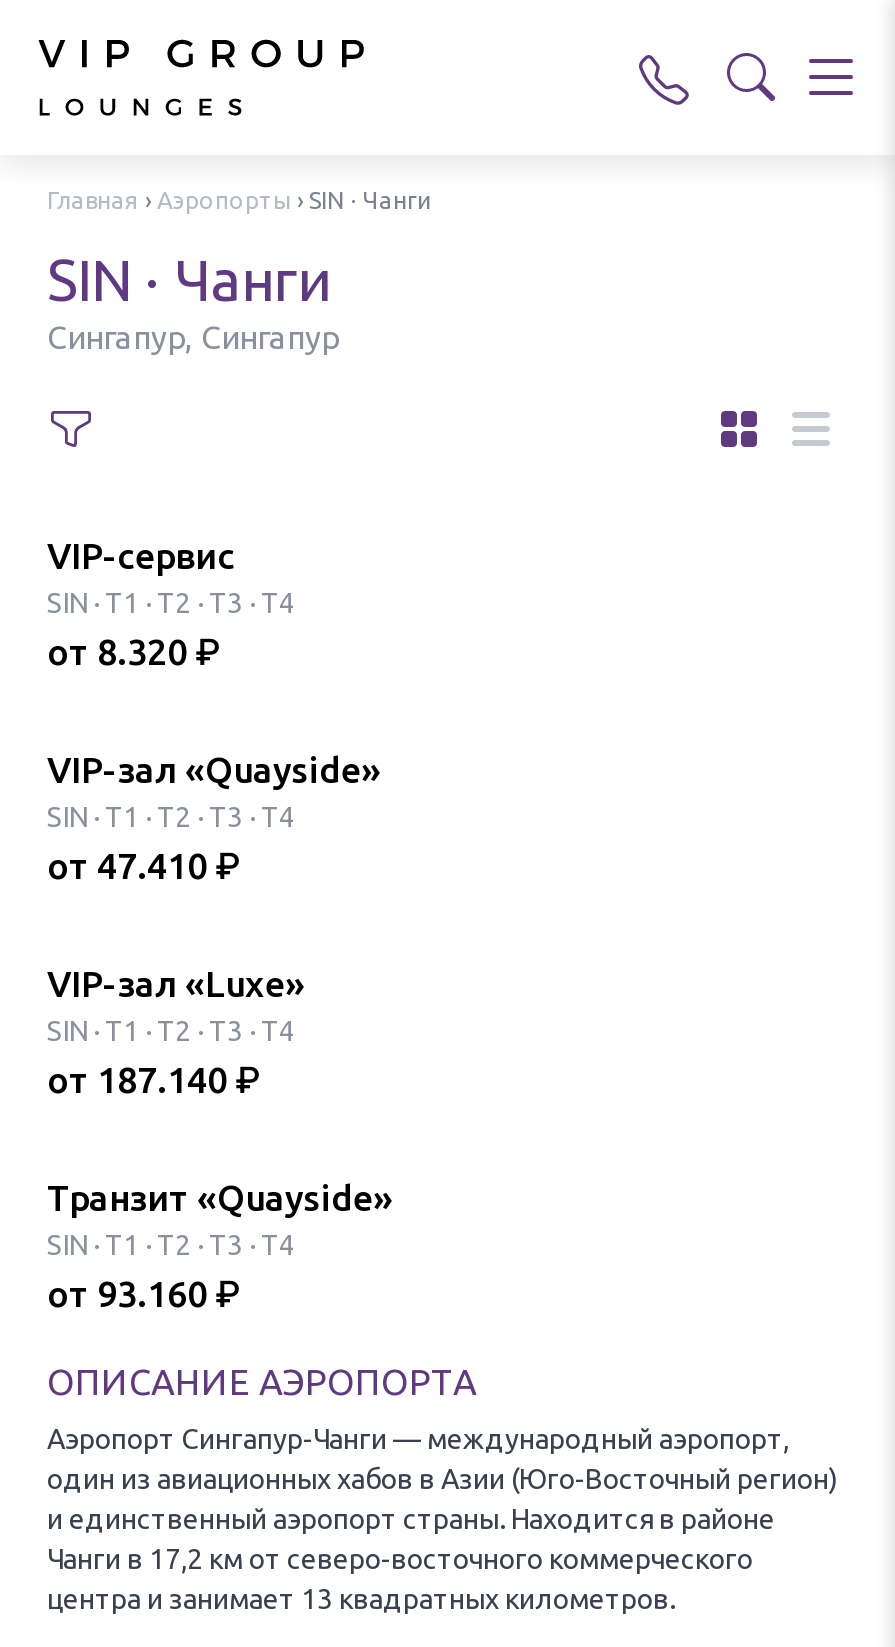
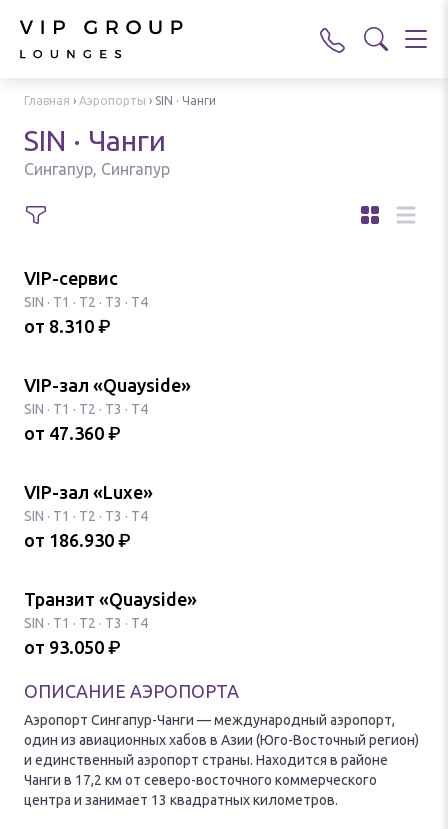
- от 8.320 ₽
+ от 8.310 ₽

- от 47.410 ₽
+ от 47.360 ₽

- от 187.140 ₽
+ от 186.930 ₽

- от 93.160 ₽
+ от 93.050 ₽
